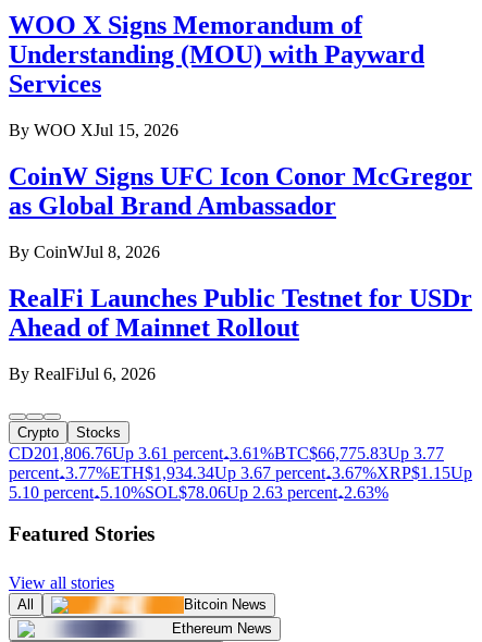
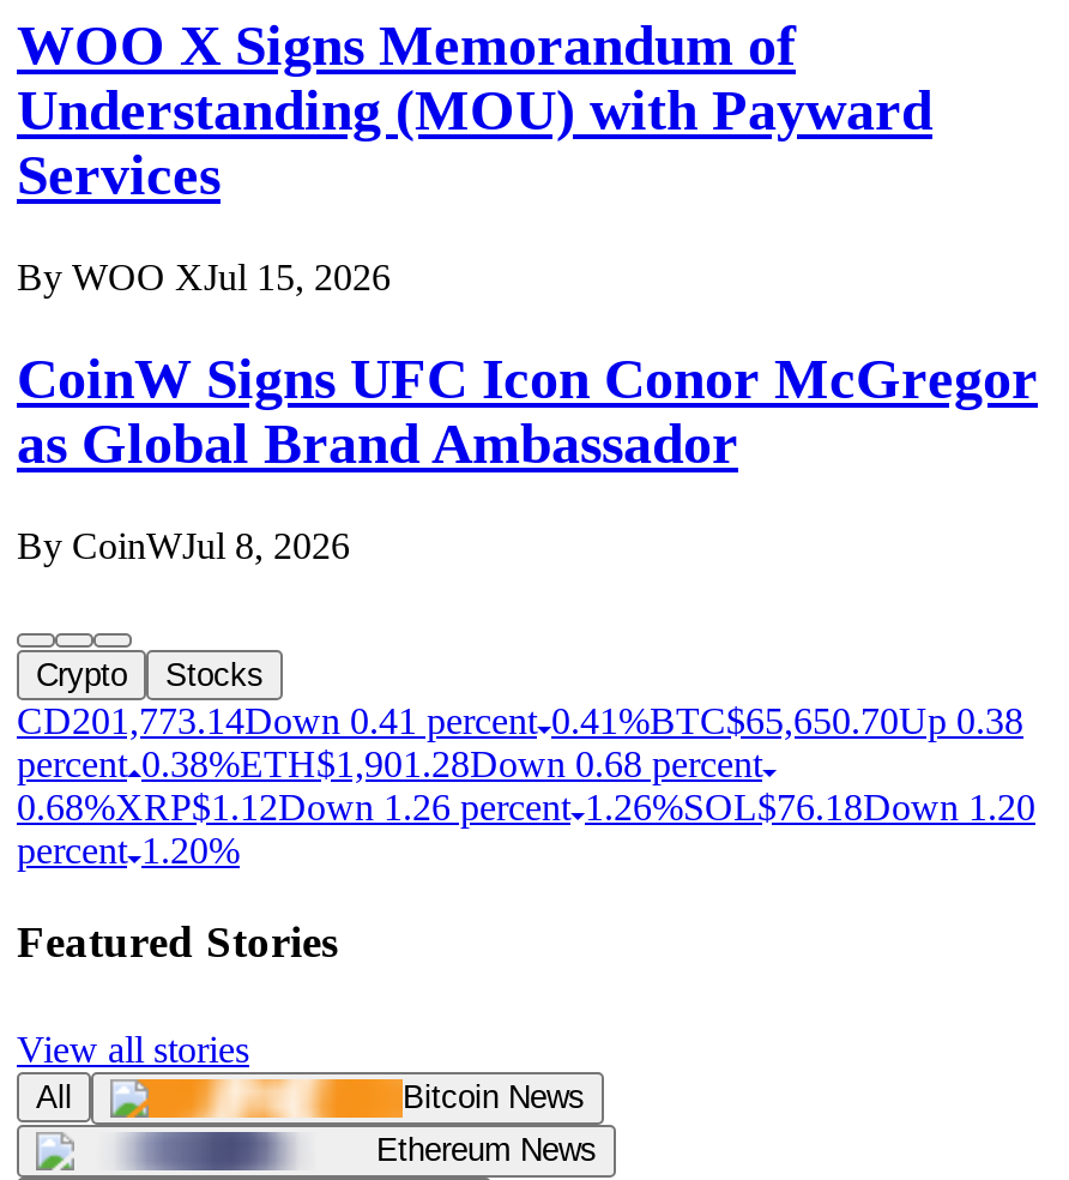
- RealFi Launches Public Testnet for USDr
- Ahead of Mainnet Rollout
- By RealFiJul 6, 2026

moved up: Crypto | Stocks

- CD201,806.76Up 3.61 percent 3.61%BTC$66,775.83 Up 3.77
- percent 3.77%ETH$1,934.34 Up 3.67 percent 3.67%XRP$1.15 Up
- 5.10 percent 5.10%SOL $78.06 Up 2.63 percent 2.63%
+ CD201,773.14Down 0.41 percent 0.41%BTC$65,650.70Up 0.38
+ percent 0.38%ETH$1,901.28Down 0.68 percent
+ 0.68%XRP$1.12Down 1.26 percent 1.26%SOL $76.18Down 1.20
+ percent 1.20%
